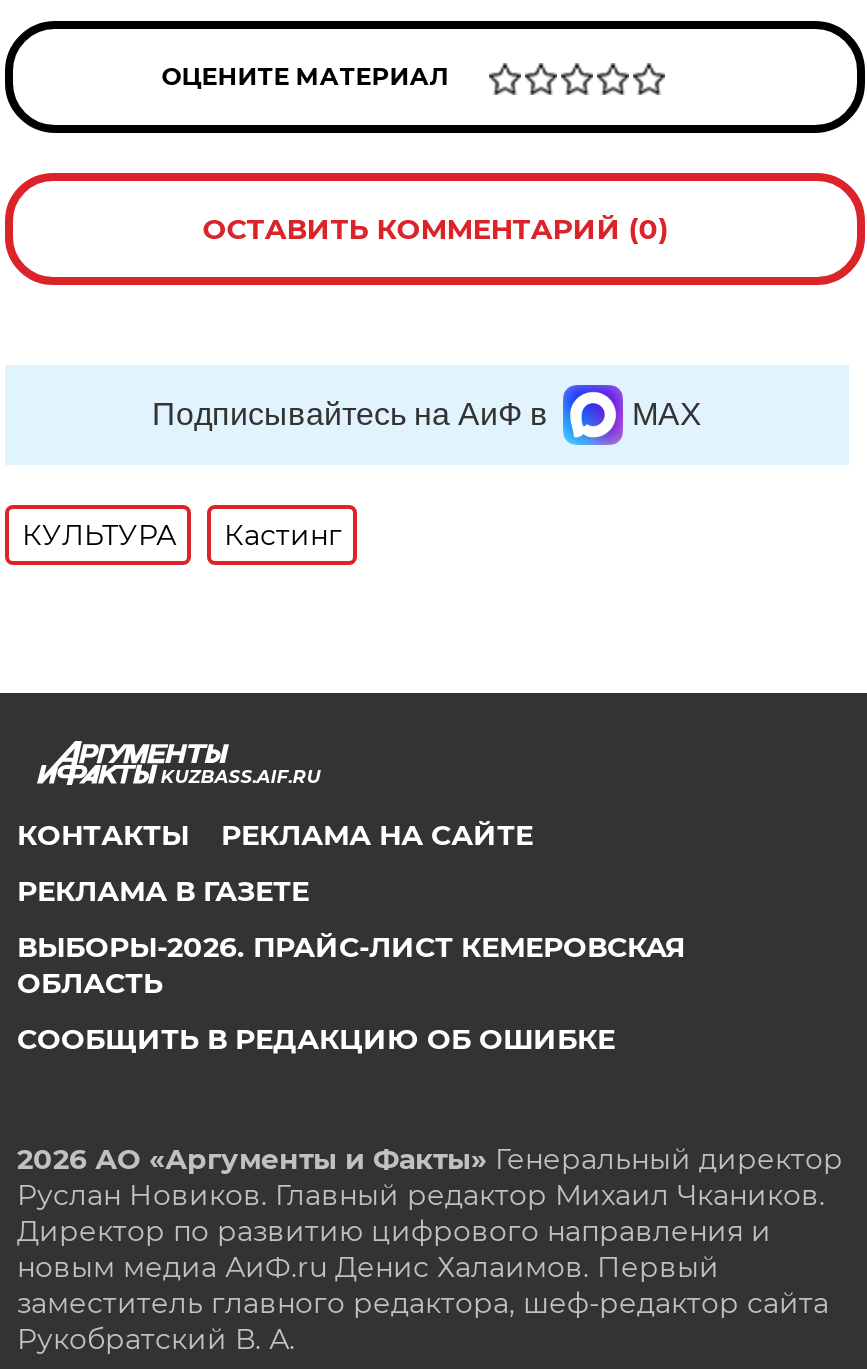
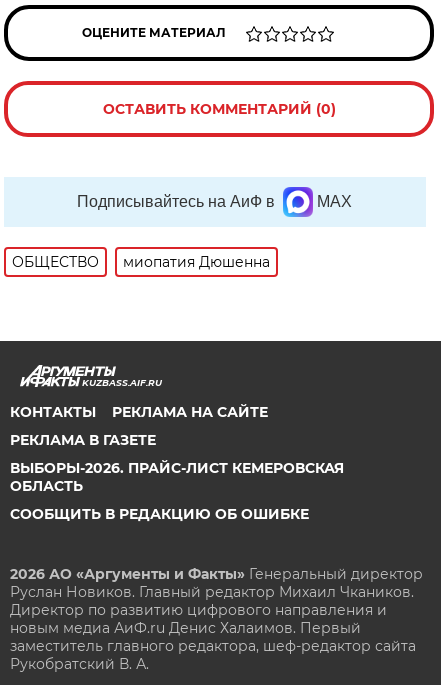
- КУЛЬТУРА
- Кастинг
+ ОБЩЕСТВО
+ миопатия Дюшенна
